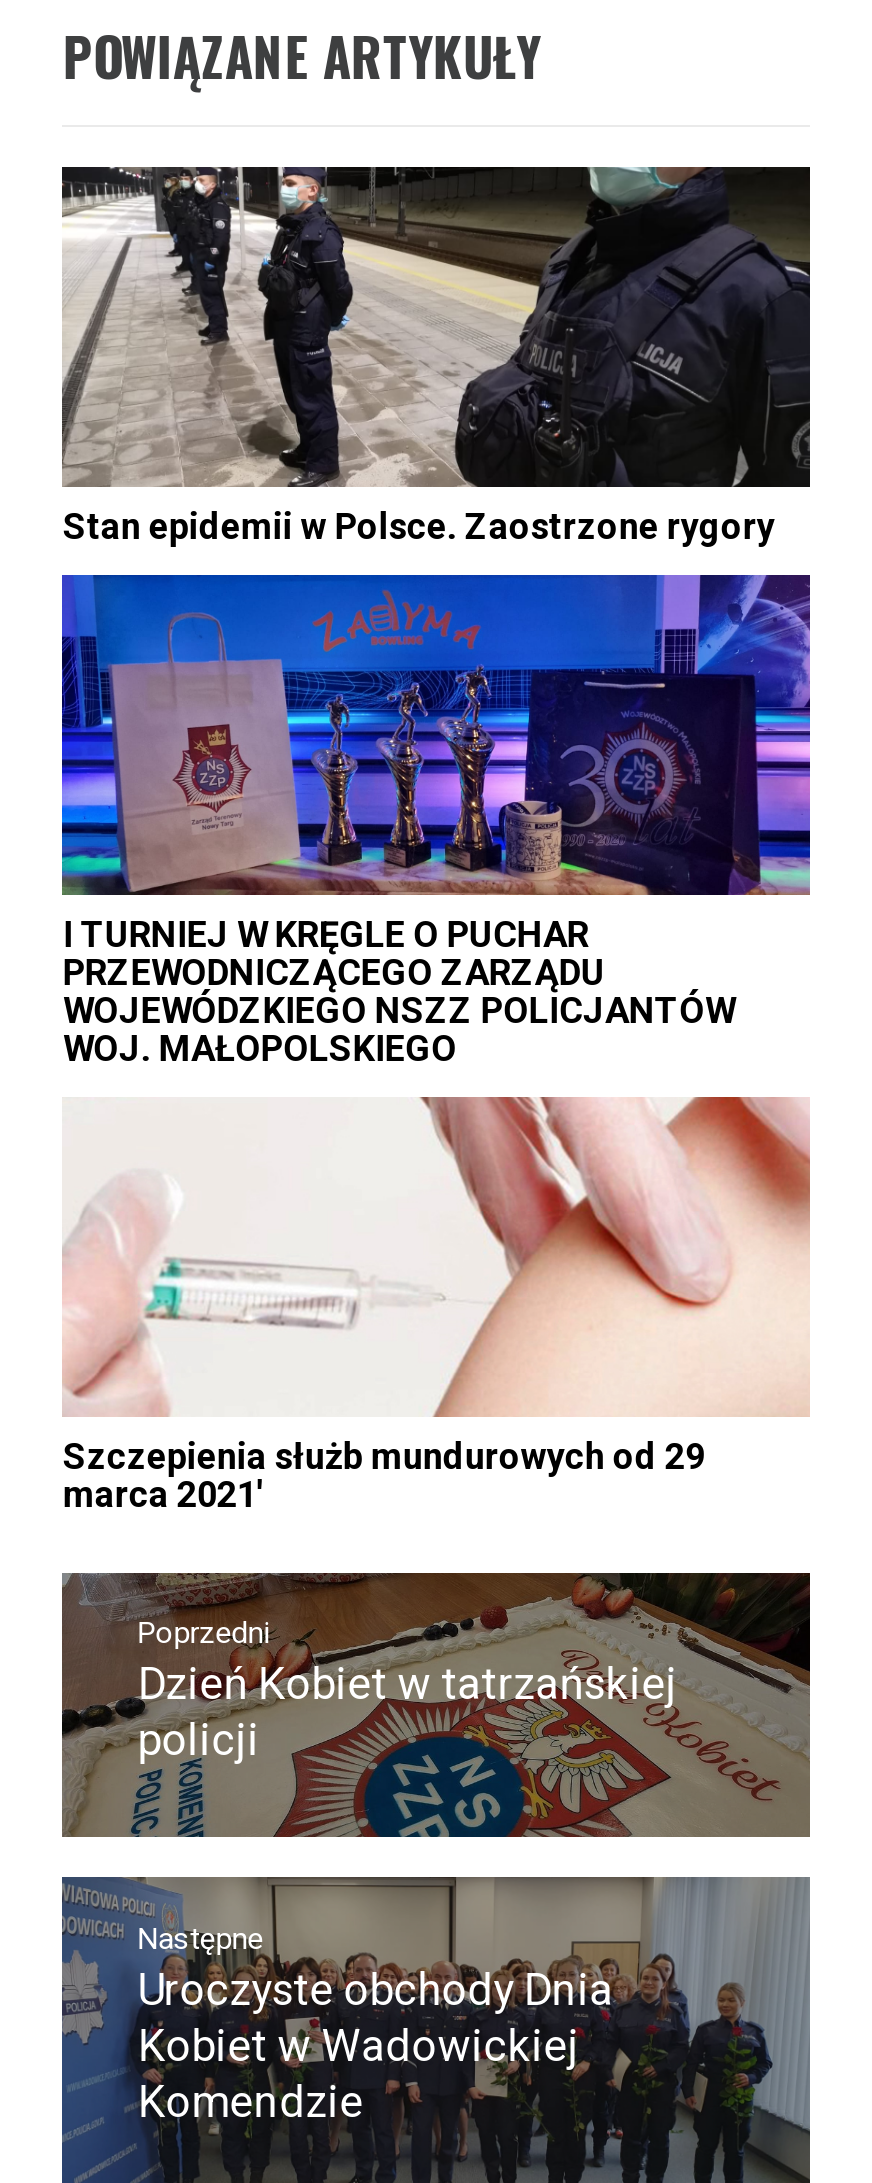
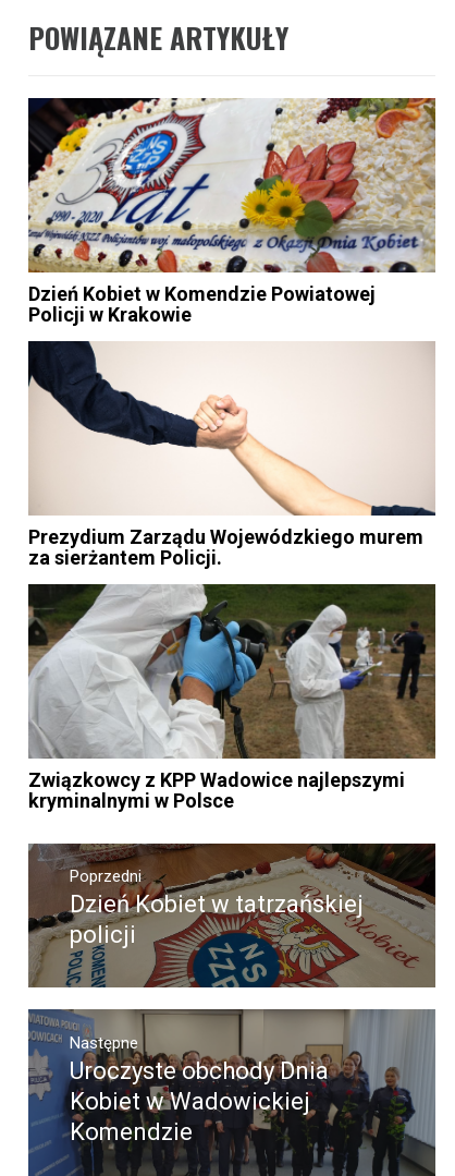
- [image]
- Stan epidemii w Polsce. Zaostrzone rygory
+ [image]
+ Dzień Kobiet w Komendzie Powiatowej
+ Policji w Krakowie

- [image]
- I TURNIEJ W KRĘGLE O PUCHAR
- PRZEWODNICZĄCEGO ZARZĄDU
- WOJEWÓDZKIEGO NSZZ POLICJANTÓW
- WOJ. MAŁOPOLSKIEGO
+ [image]
+ Prezydium Zarządu Wojewódzkiego murem
+ za sierżantem Policji.

- [image]
- Szczepienia służb mundurowych od 29
- marca 2021′
+ [image]
+ Związkowcy z KPP Wadowice najlepszymi
+ kryminalnymi w Polsce
